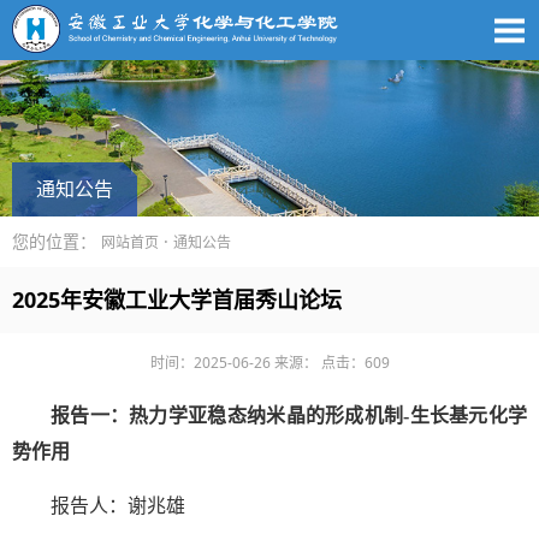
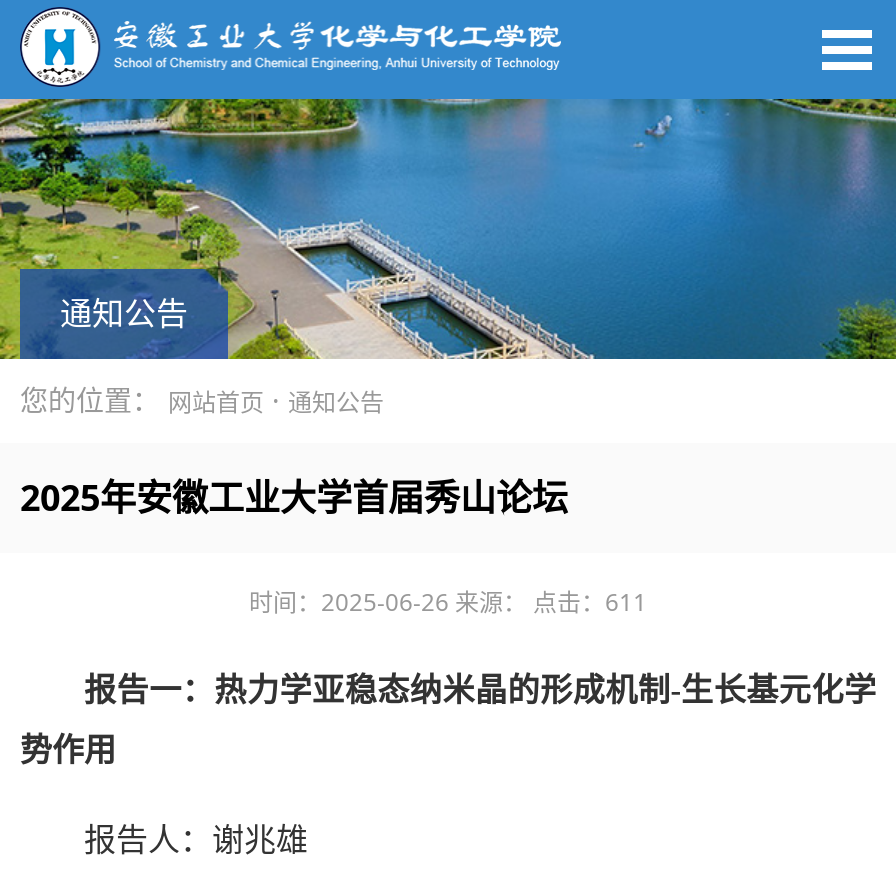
- 时间：2025-06-26 来源： 点击：609
+ 时间：2025-06-26 来源： 点击：611
